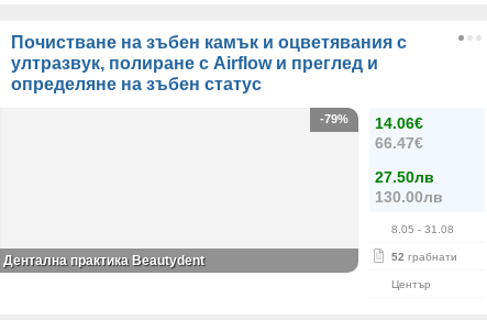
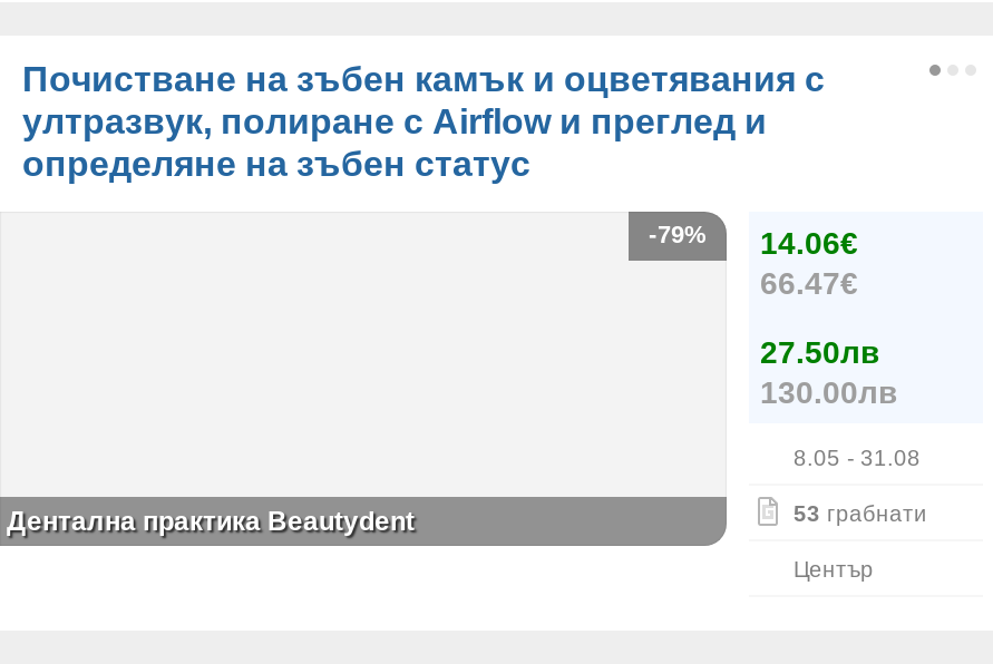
- 52 грабнати
+ 53 грабнати
